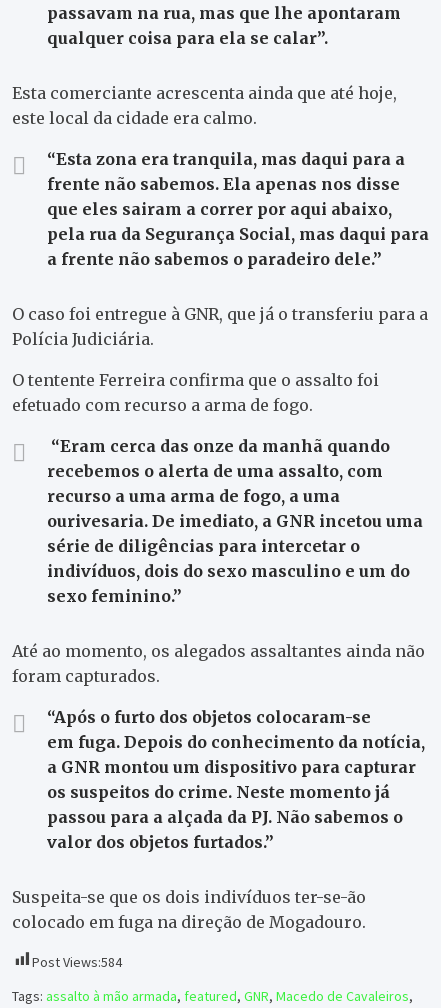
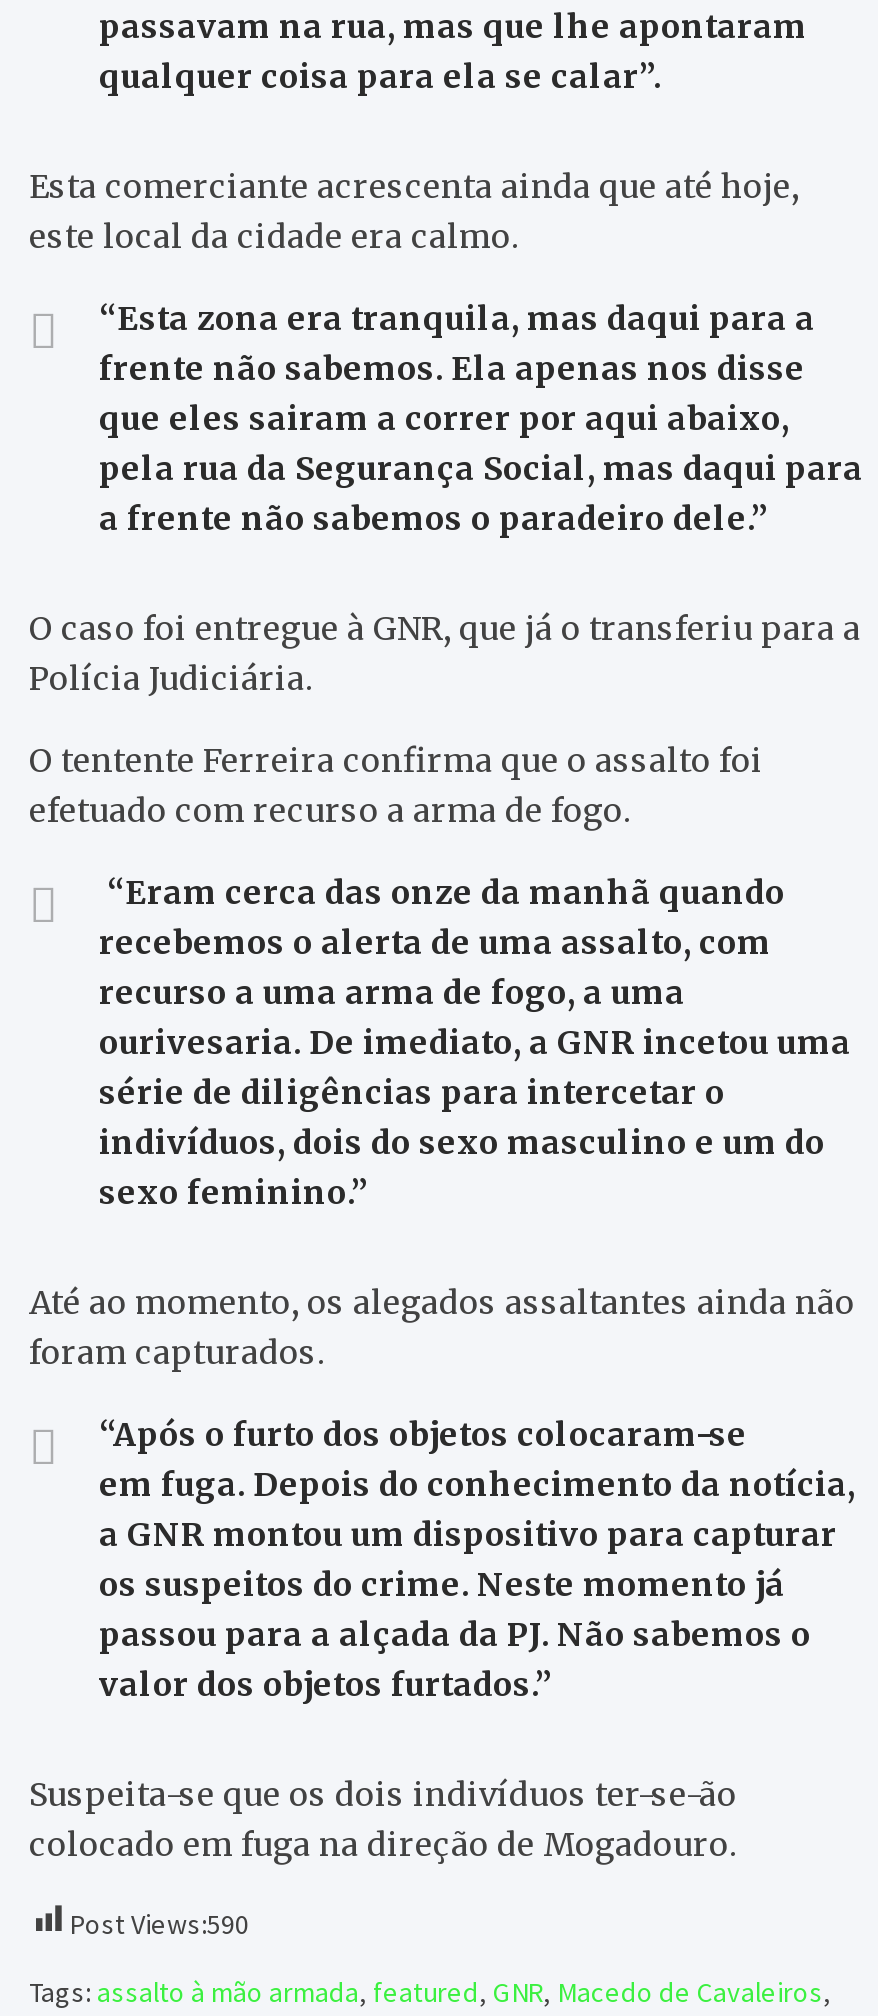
- Post Views:584
+ Post Views:590
